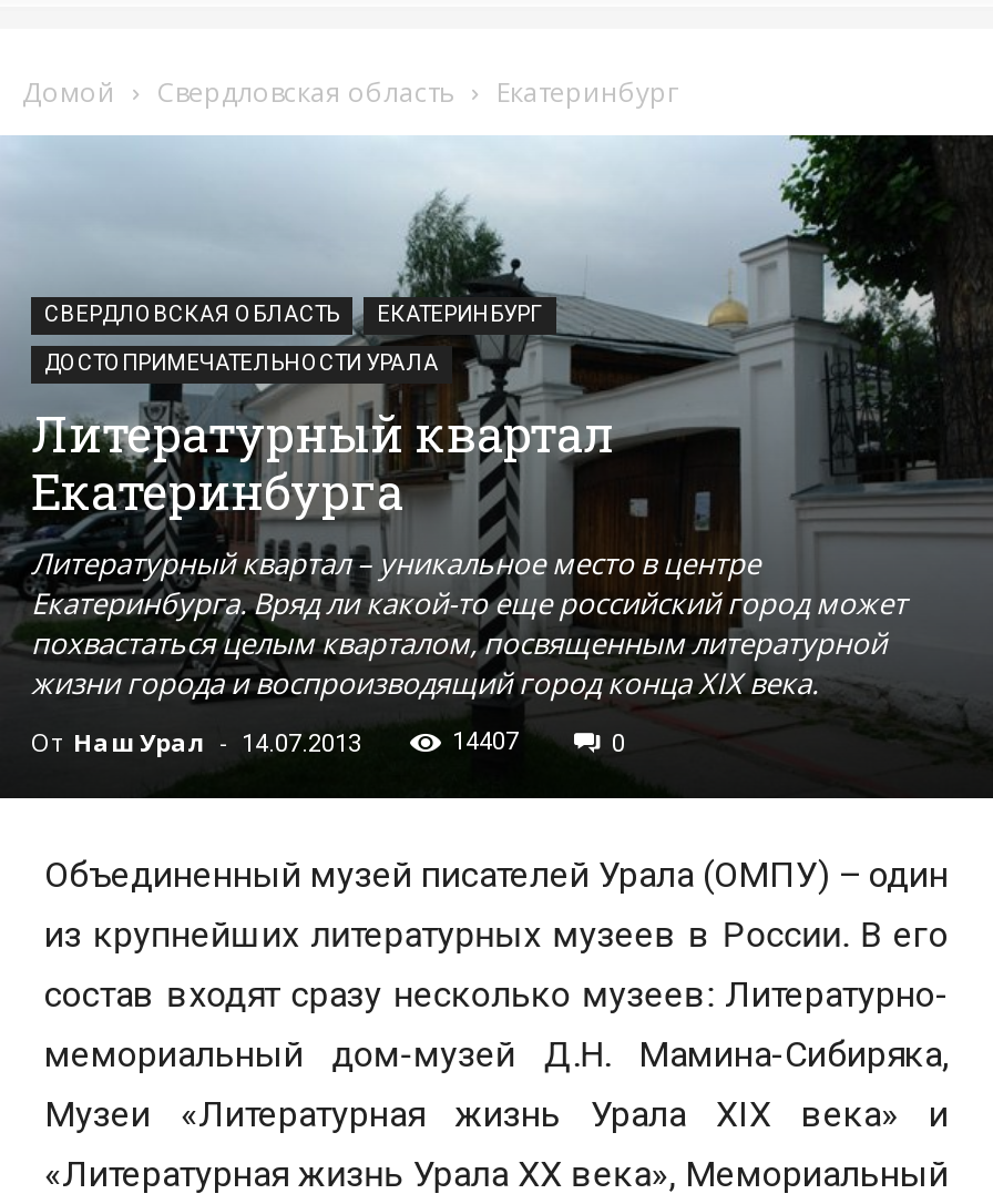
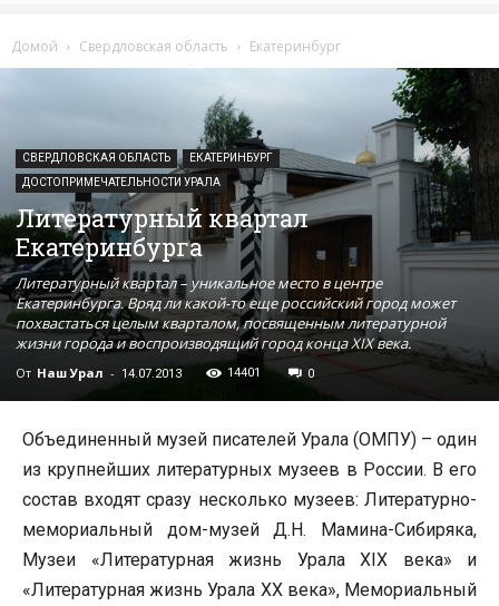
- 14407
+ 14401
